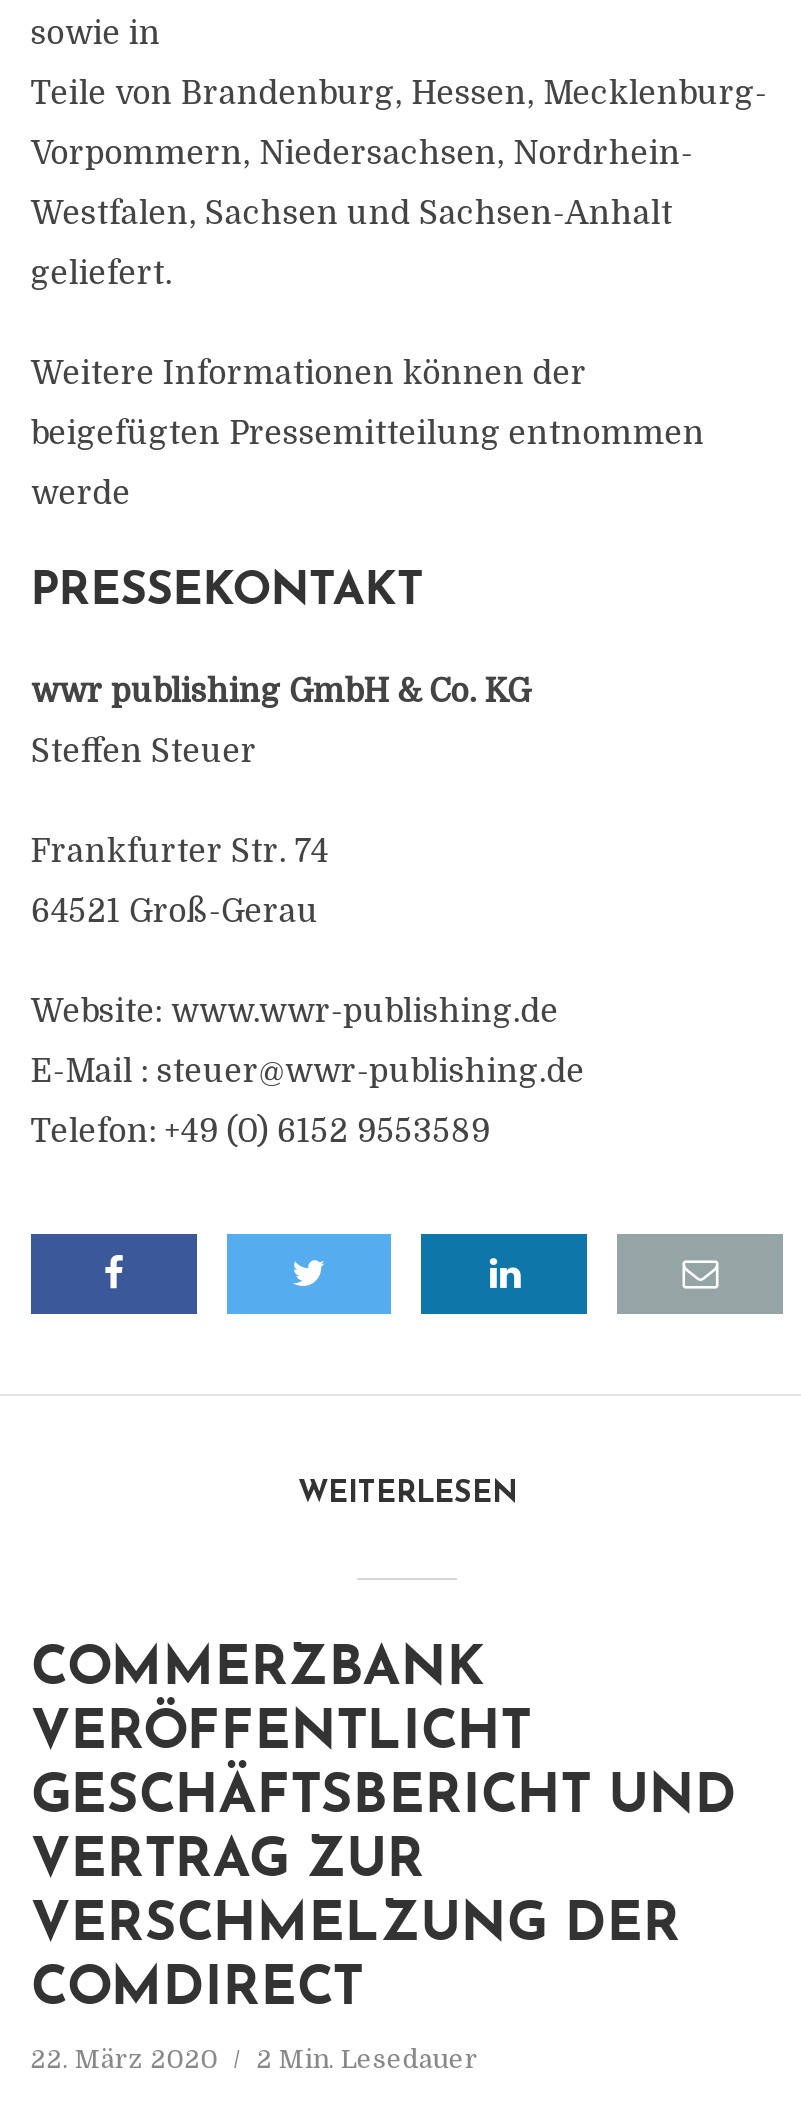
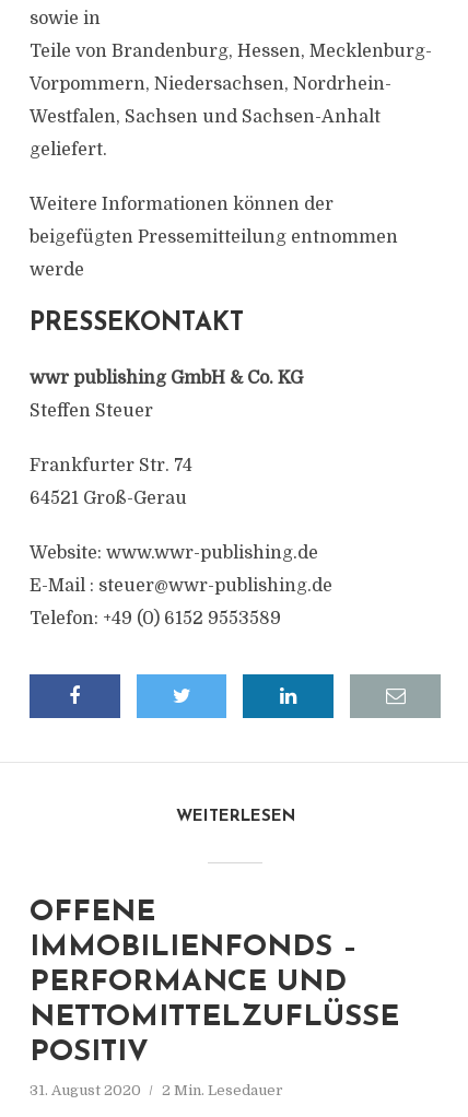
- COMMERZBANK
- VERÖFFENTLICHT
- GESCHÄFTSBERICHT UND
- VERTRAG ZUR
- VERSCHMELZUNG DER
- COMDIRECT
+ OFFENE
+ IMMOBILIENFONDS –
+ PERFORMANCE UND
+ NETTOMITTELZUFLÜSSE
+ POSITIV

- 22. März 2020 2 Min. Lesedauer
+ 31. August 2020 2 Min. Lesedauer
